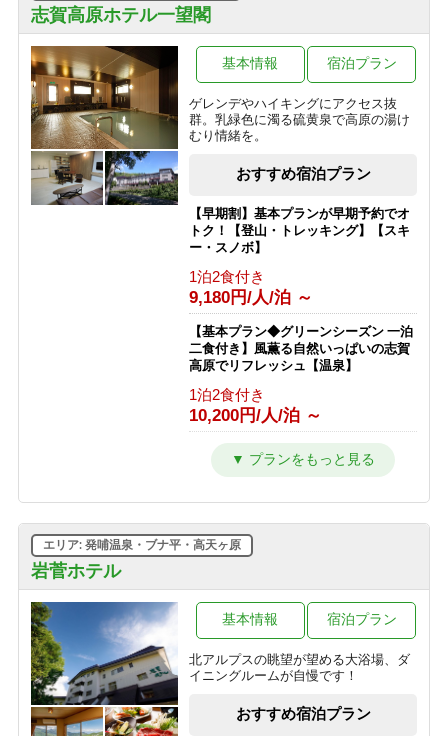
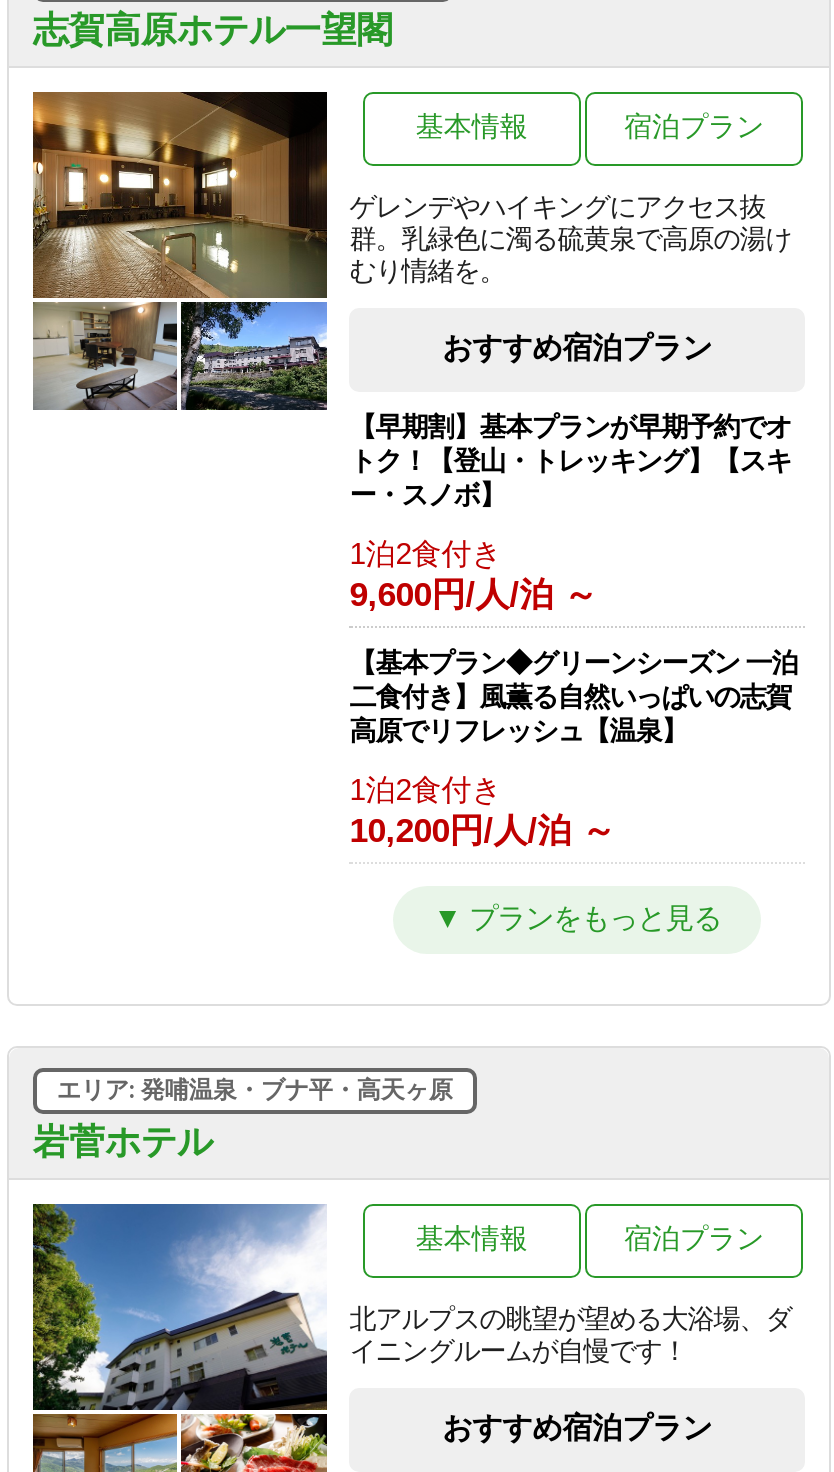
- 9,180円/人/泊 ～
+ 9,600円/人/泊 ～
